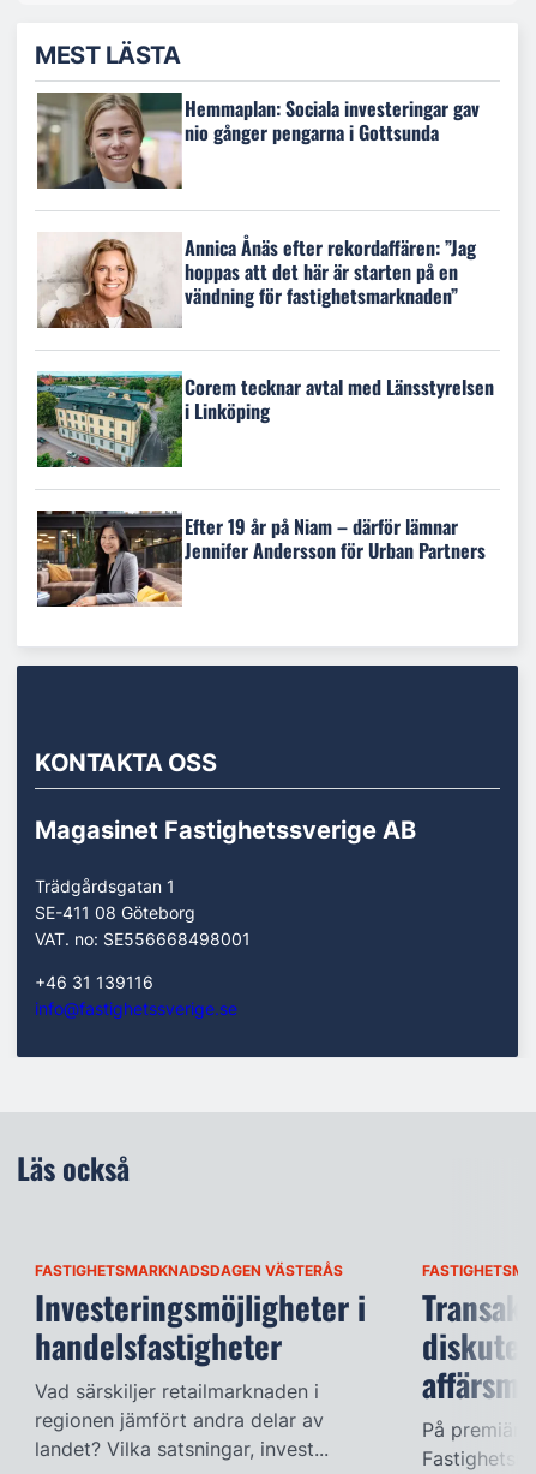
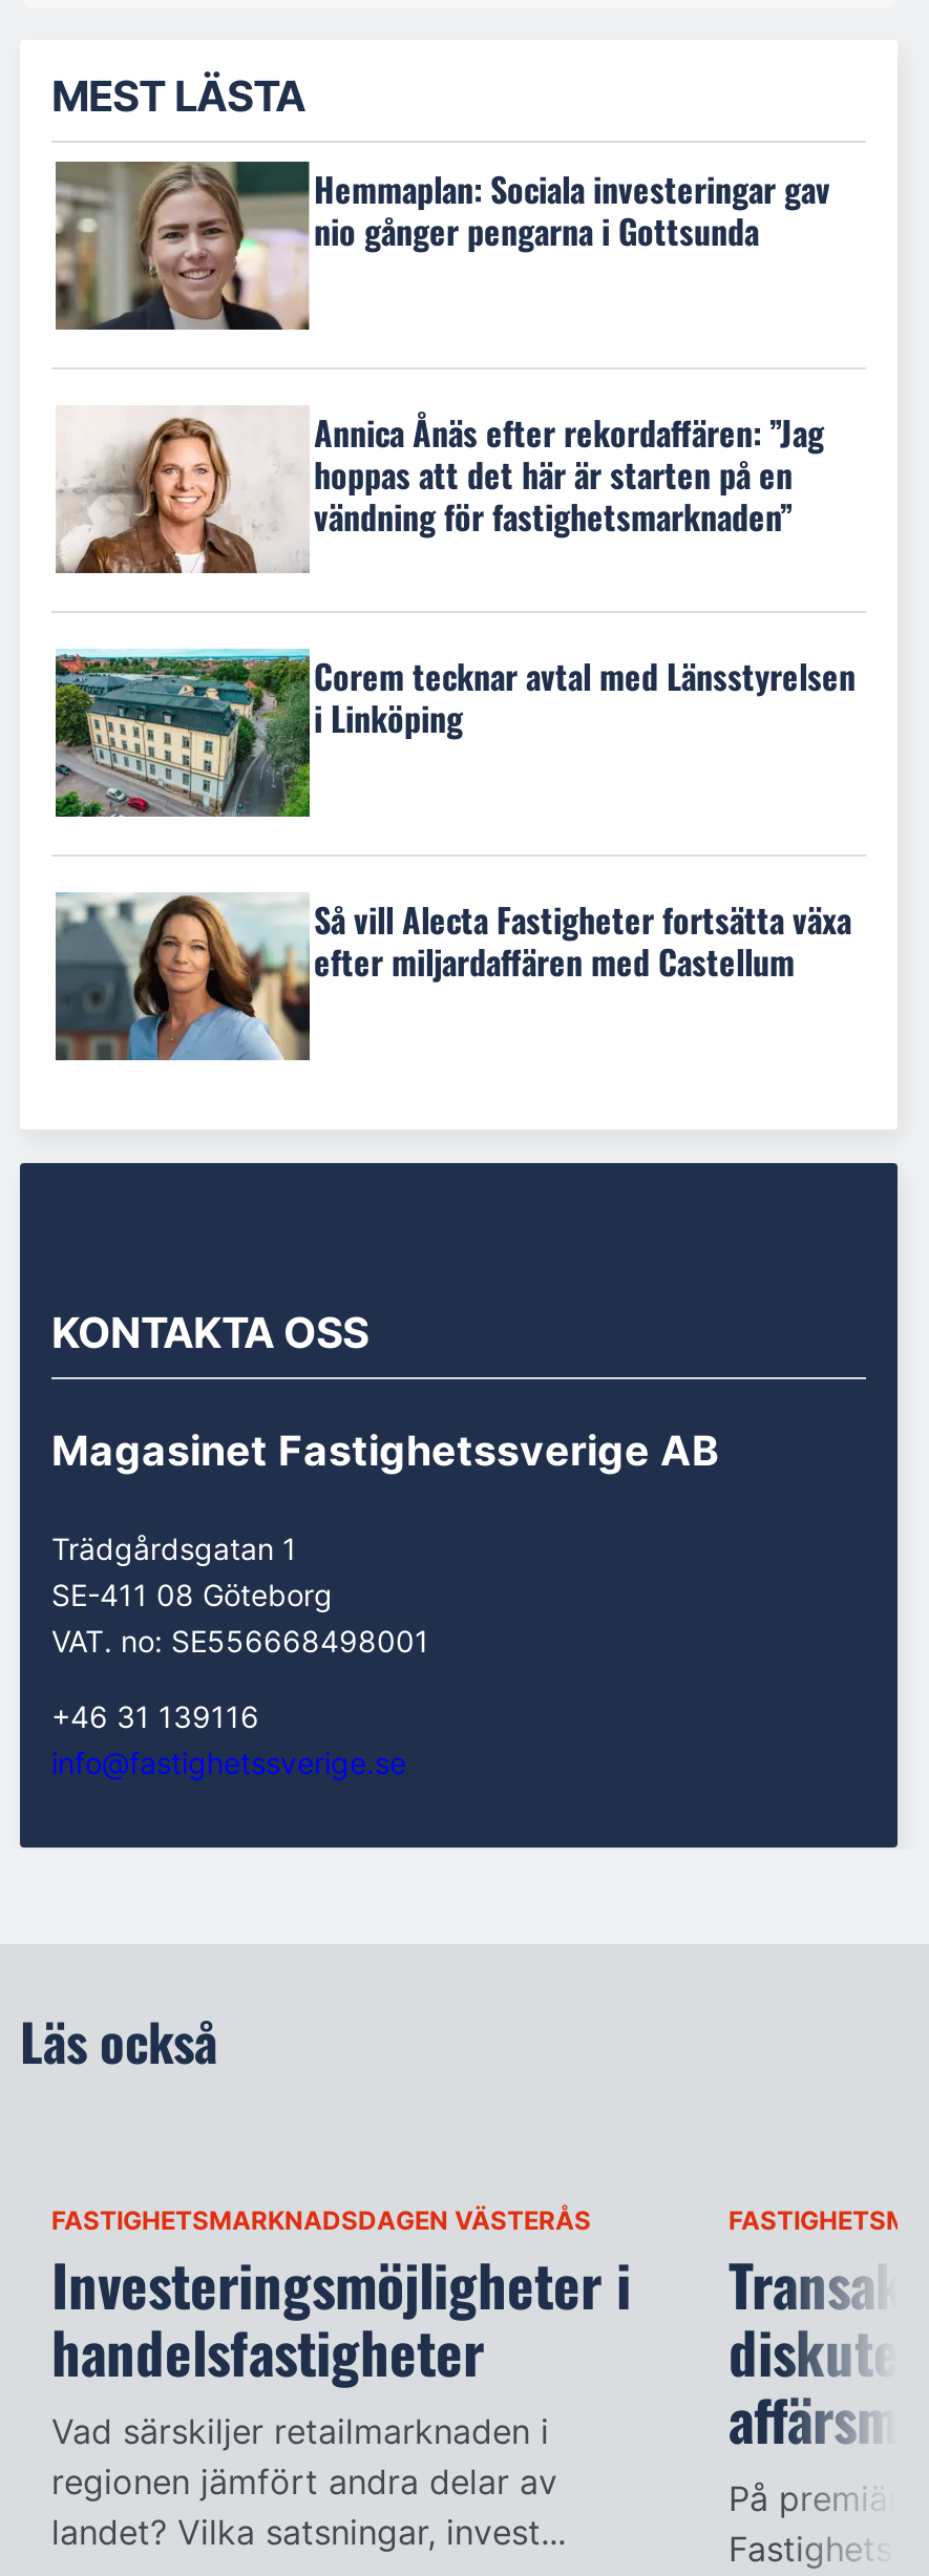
- [image]
- Efter 19 år på Niam – därför lämnar
- Jennifer Andersson för Urban Partners
+ [image]
+ Så vill Alecta Fastigheter fortsätta växa
+ efter miljardaffären med Castellum
